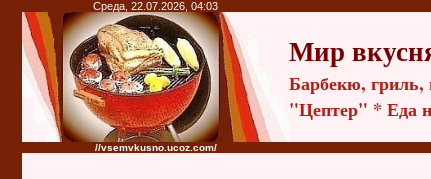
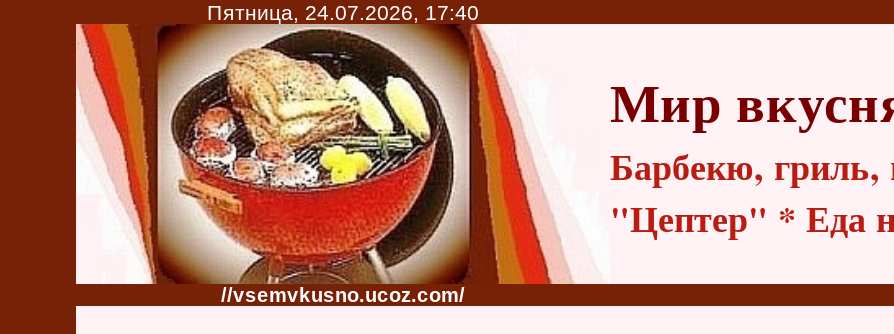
- Среда, 22.07.2026, 04:03
+ Пятница, 24.07.2026, 17:40
